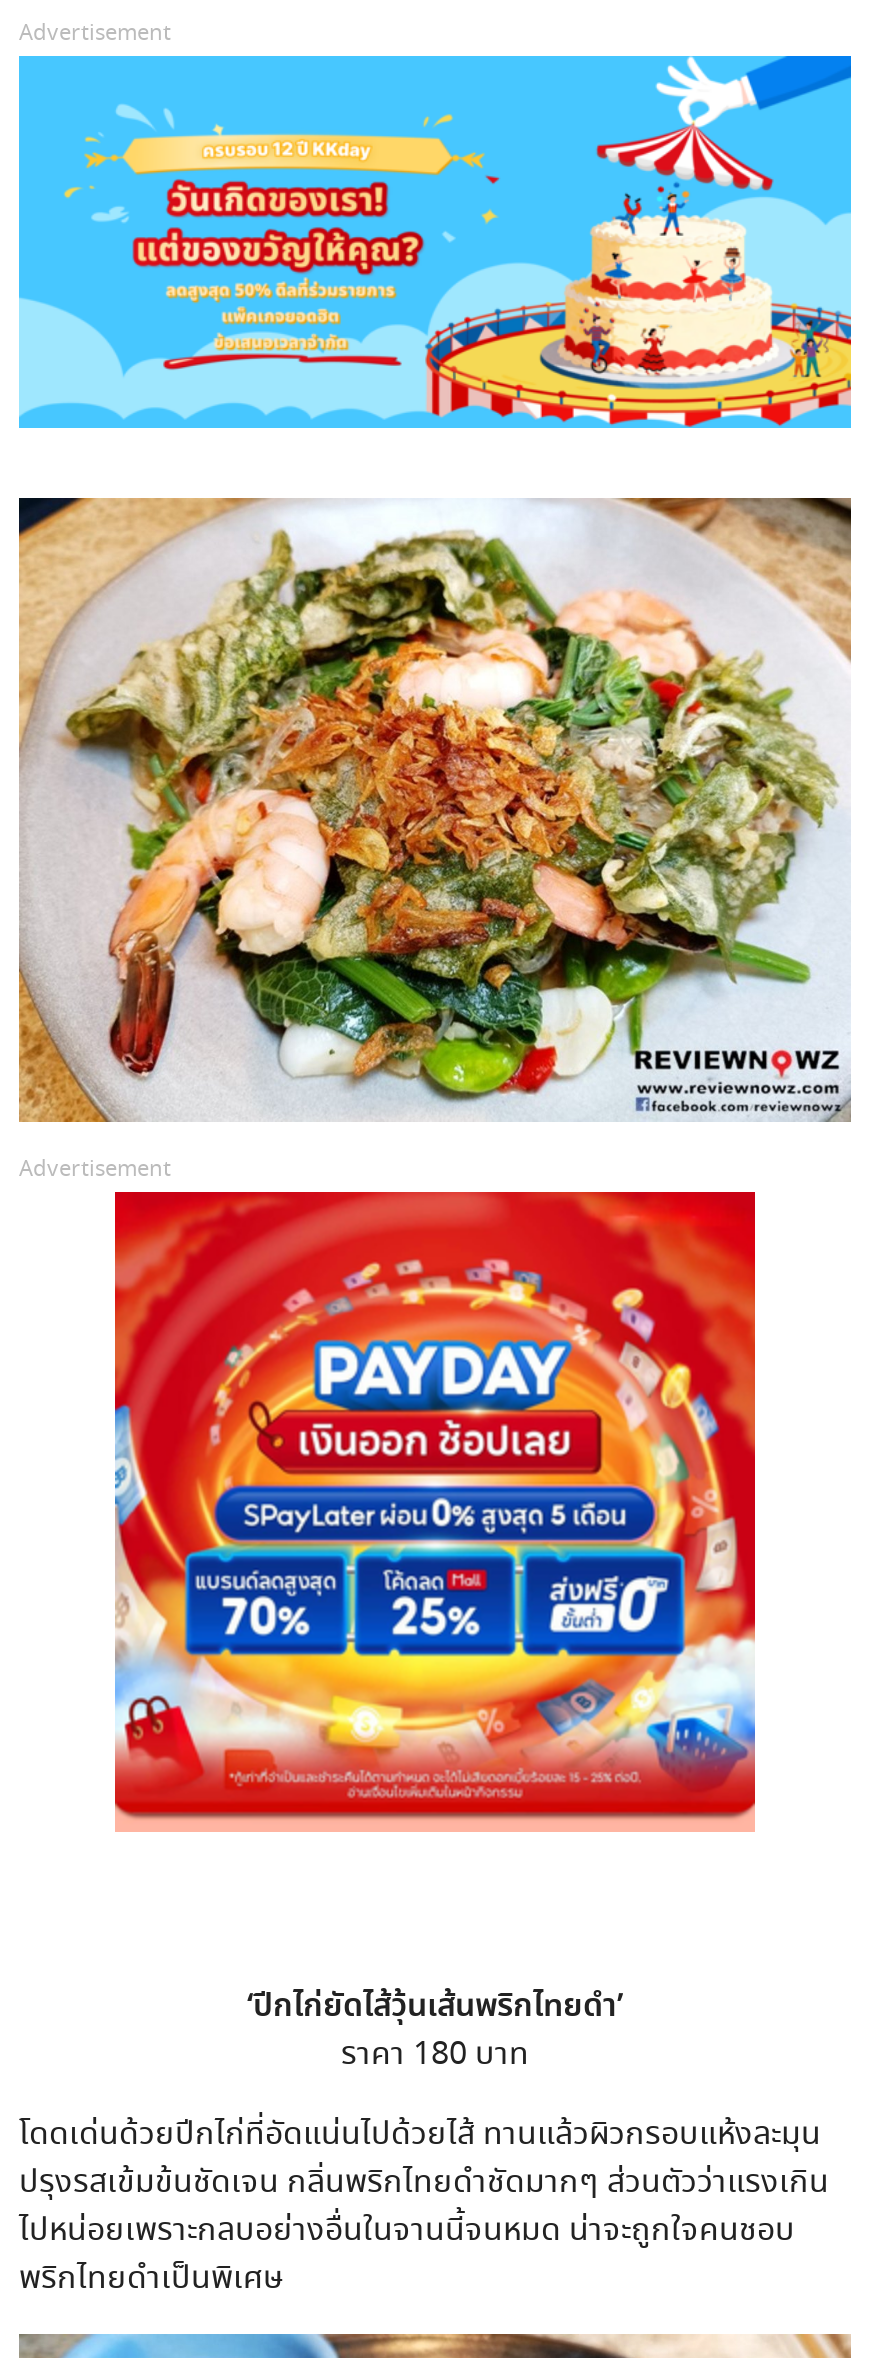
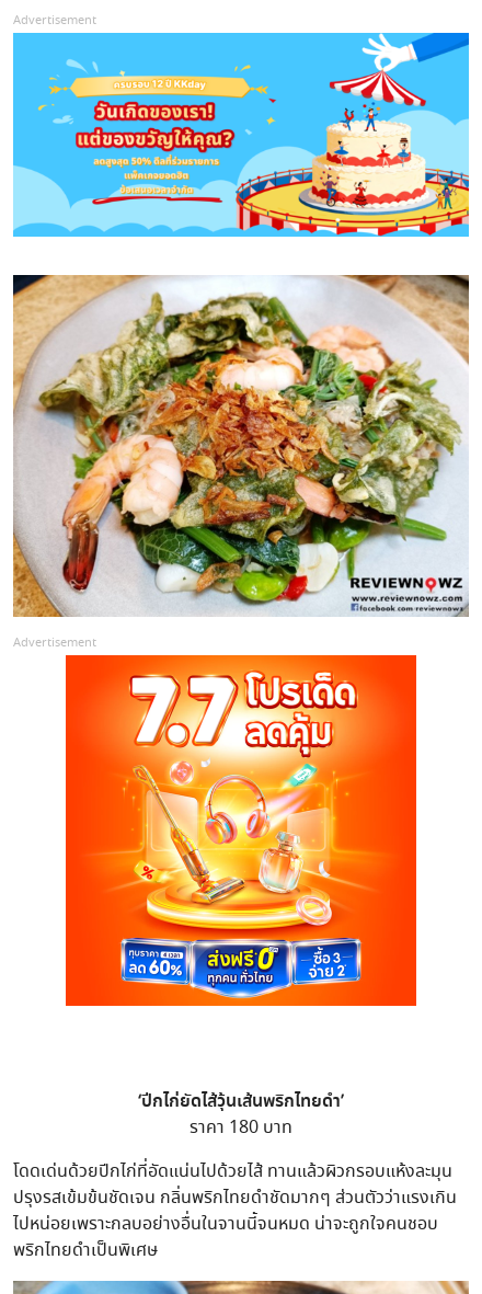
- [image]
+ [image]
